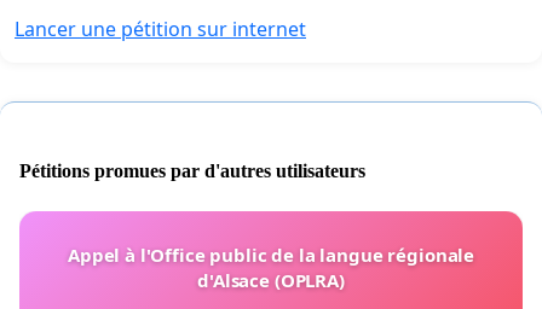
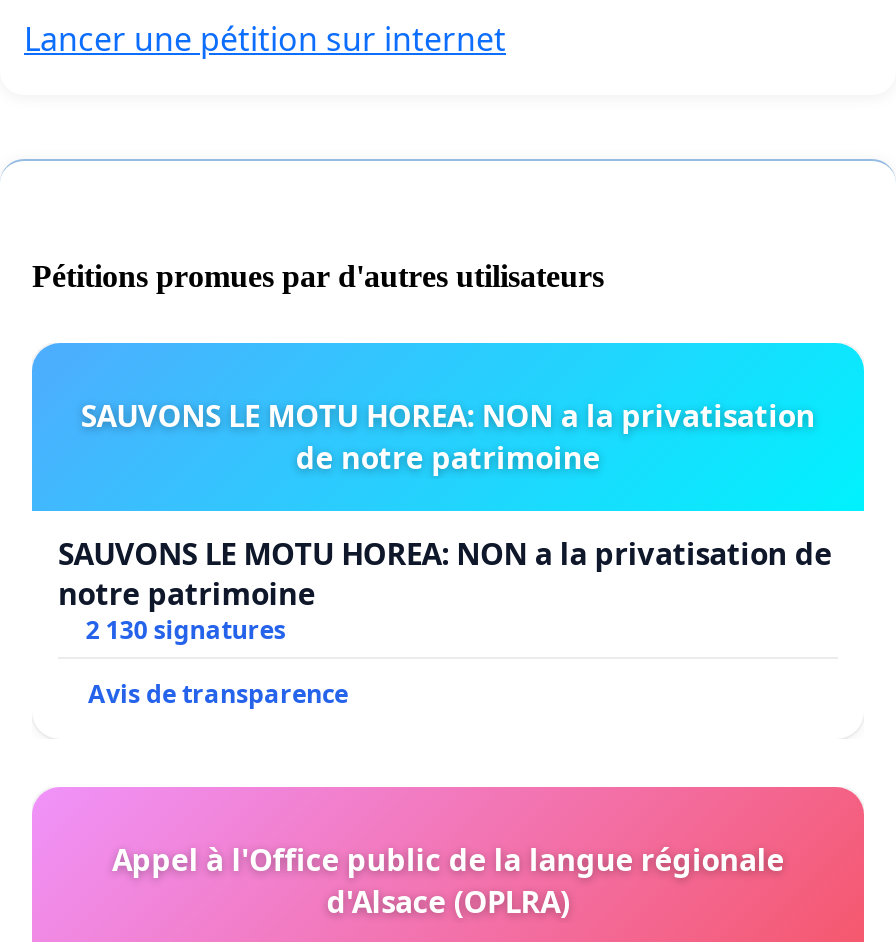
+ [image]
+ SAUVONS LE MOTU HOREA: NON a la privatisation
+ de notre patrimoine
+ SAUVONS LE MOTU HOREA: NON a la privatisation de
+ notre patrimoine
+ 2 130 signatures
+ Avis de transparence
